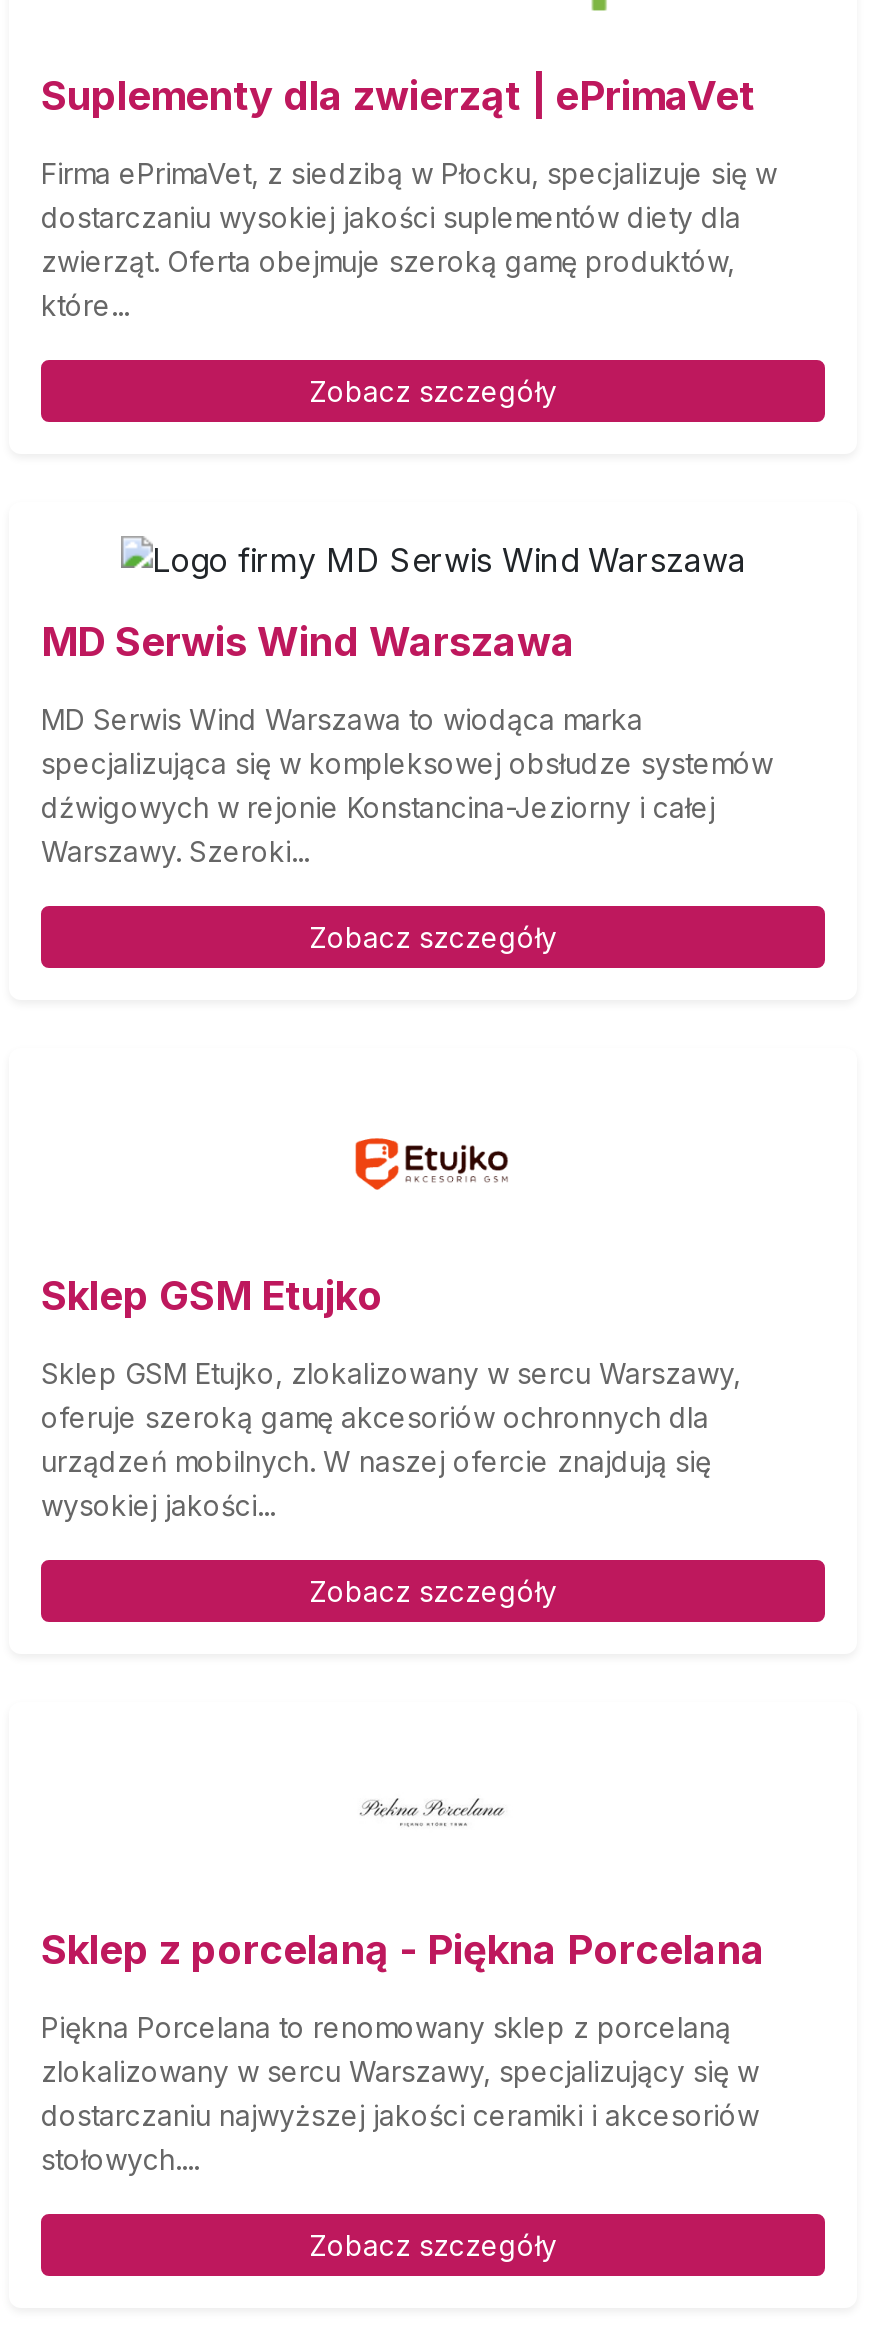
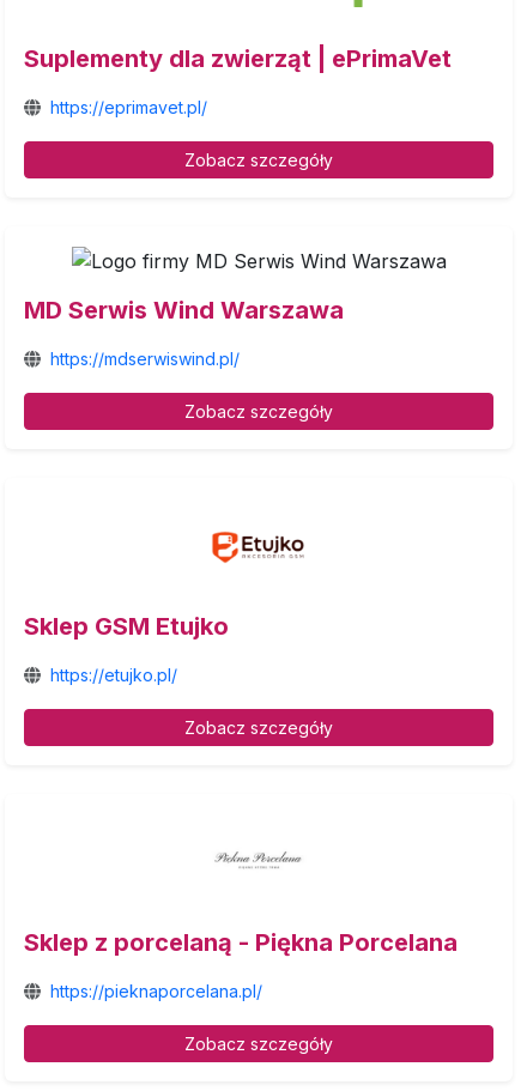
- Firma ePrimaVet, z siedzibą w Płocku, specjalizuje się w
- dostarczaniu wysokiej jakości suplementów diety dla
- zwierząt. Oferta obejmuje szeroką gamę produktów,
- które...
+ https://eprimavet.pl/

- MD Serwis Wind Warszawa to wiodąca marka
- specjalizująca się w kompleksowej obsłudze systemów
- dźwigowych w rejonie Konstancina-Jeziorny i całej
- Warszawy. Szeroki...
+ https://mdserwiswind.pl/

- Sklep GSM Etujko, zlokalizowany w sercu Warszawy,
- oferuje szeroką gamę akcesoriów ochronnych dla
- urządzeń mobilnych. W naszej ofercie znajdują się
- wysokiej jakości...
+ https://etujko.pl/

- Piękna Porcelana to renomowany sklep z porcelaną
- zlokalizowany w sercu Warszawy, specjalizujący się w
- dostarczaniu najwyższej jakości ceramiki i akcesoriów
- stołowych....
+ https://pieknaporcelana.pl/
